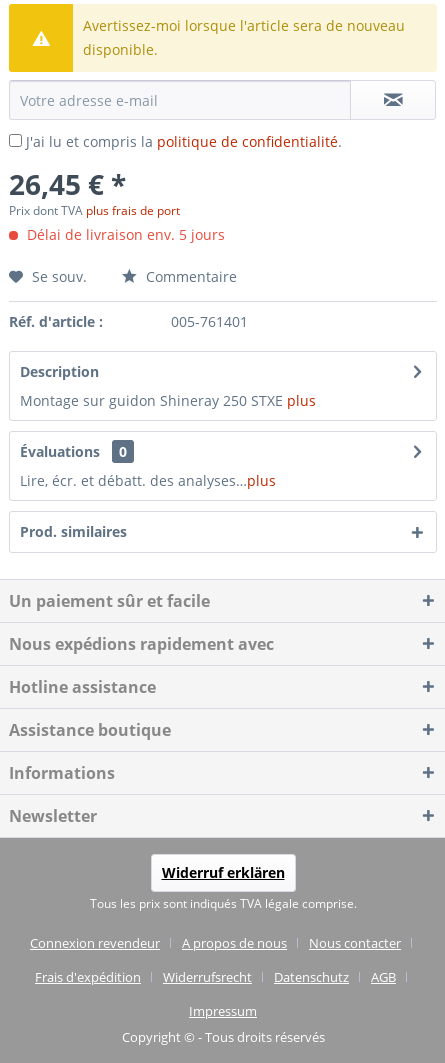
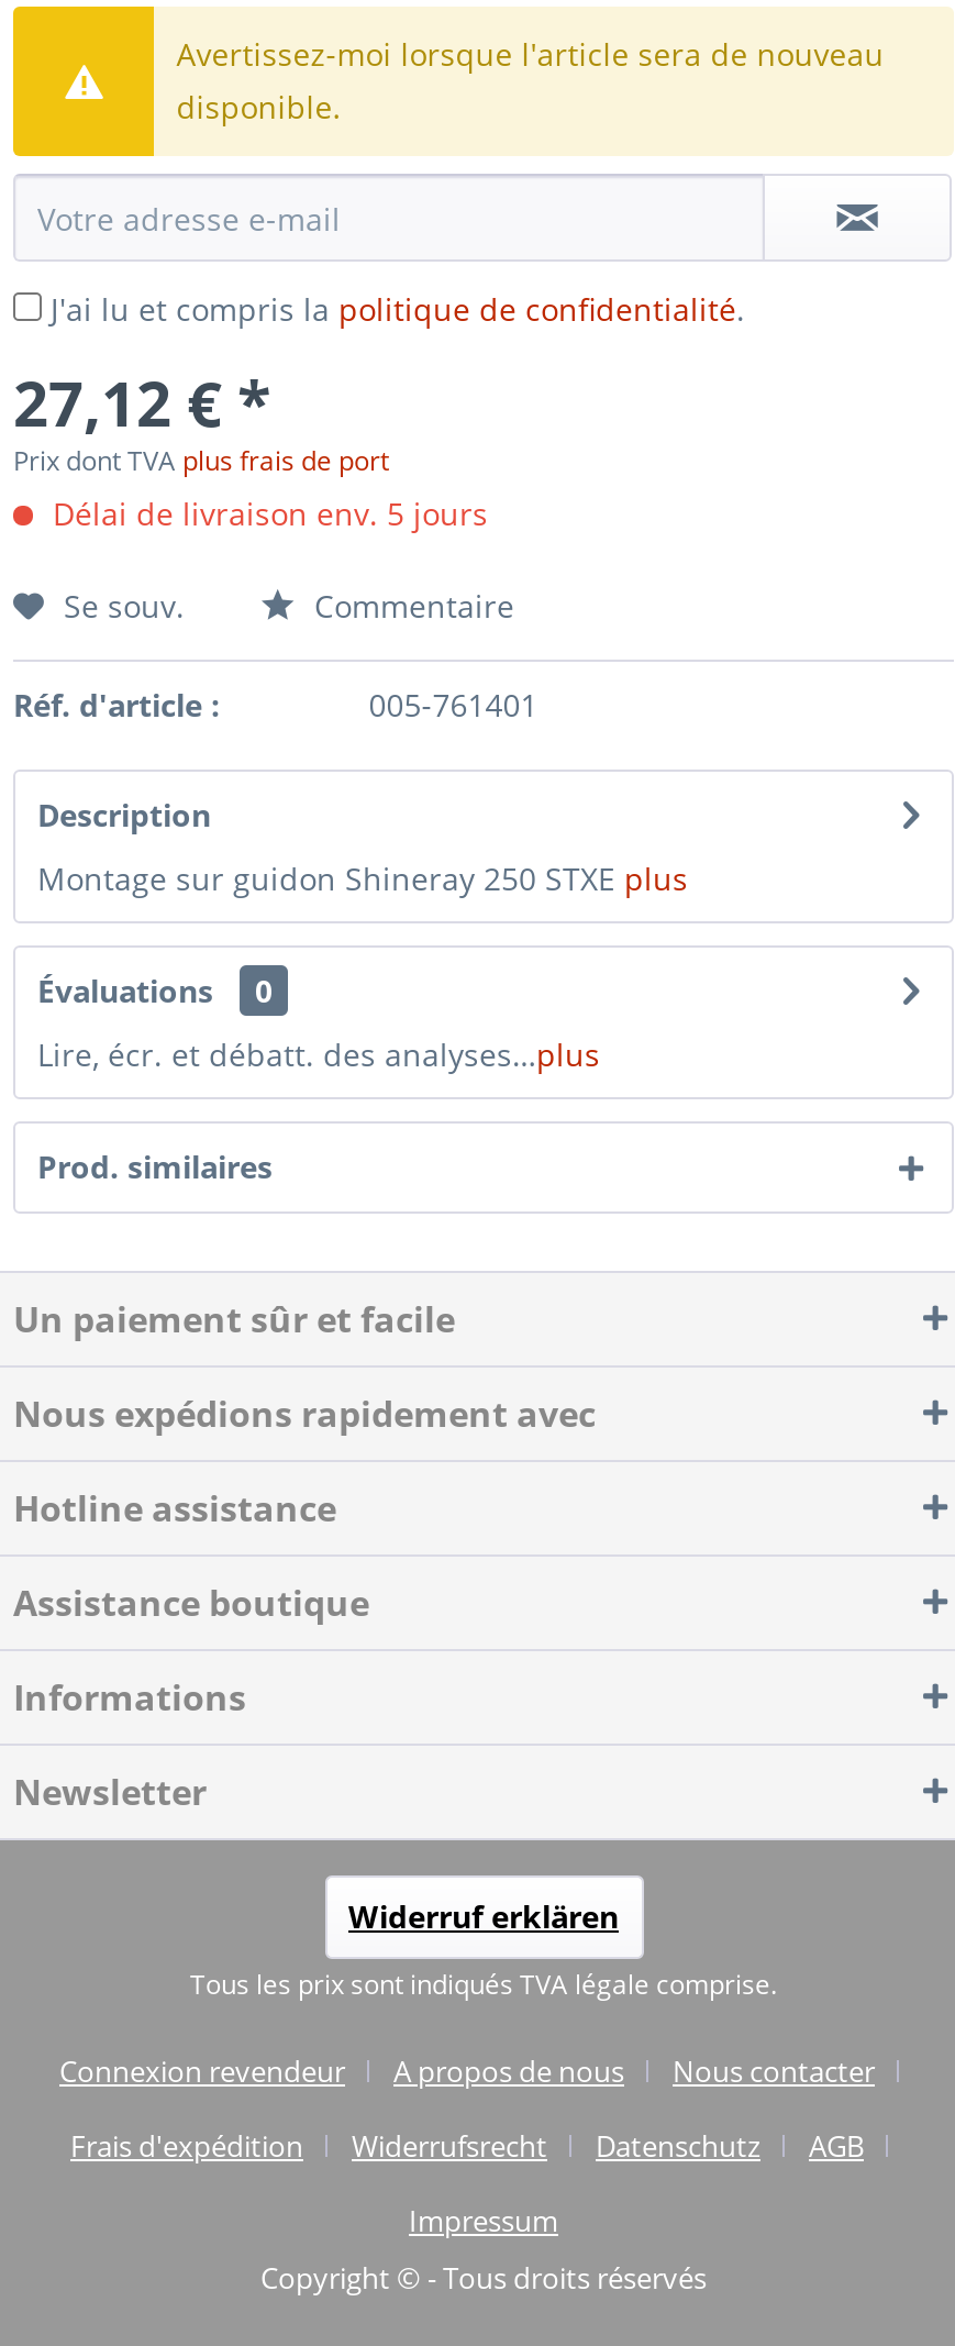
- 26,45 € *
+ 27,12 € *
